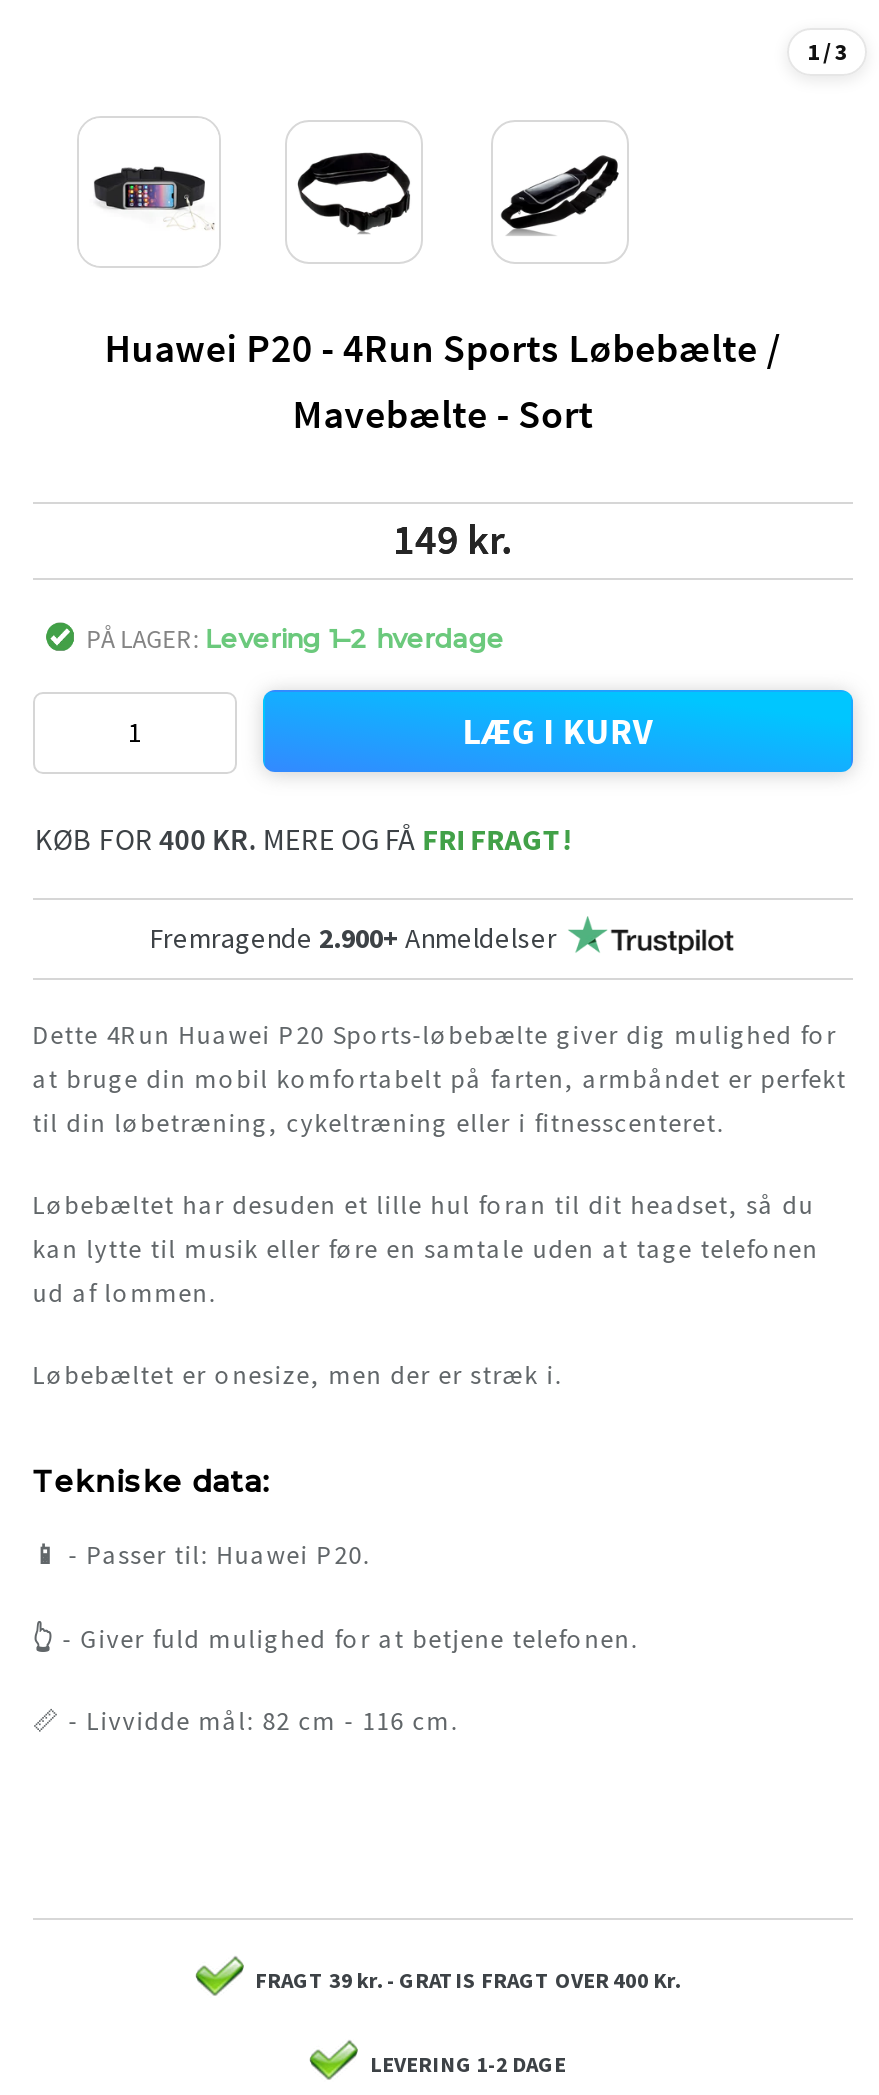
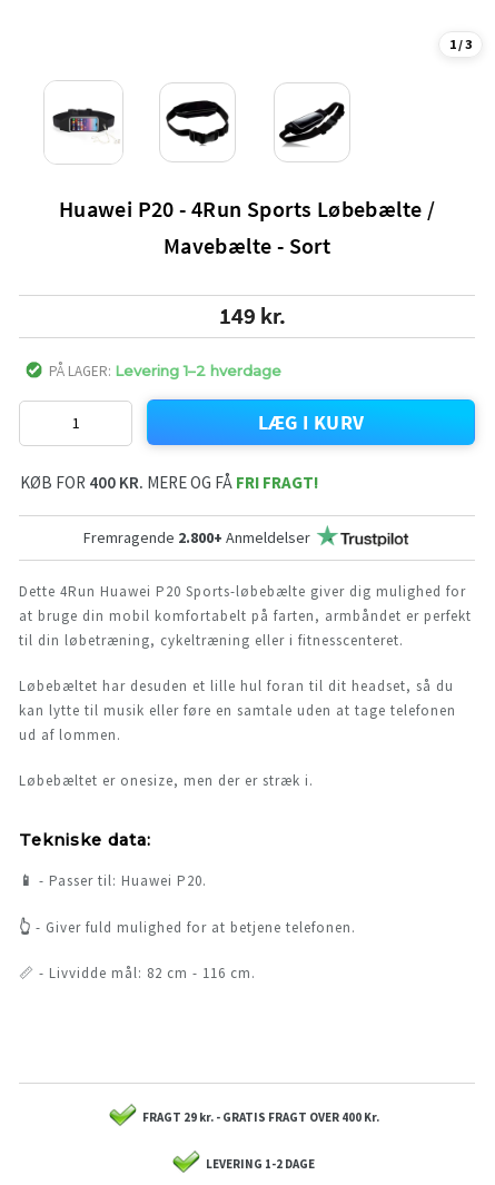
- Fremragende 2.900+ Anmeldelser
+ Fremragende 2.800+ Anmeldelser

- FRAGT 39 kr. - GRATIS FRAGT OVER 400 Kr.
+ FRAGT 29 kr. - GRATIS FRAGT OVER 400 Kr.
